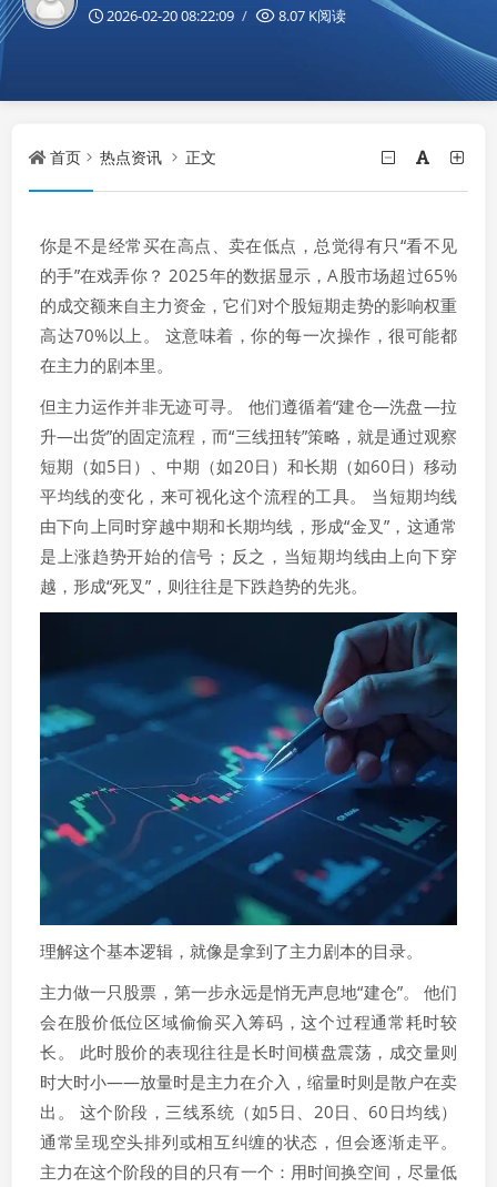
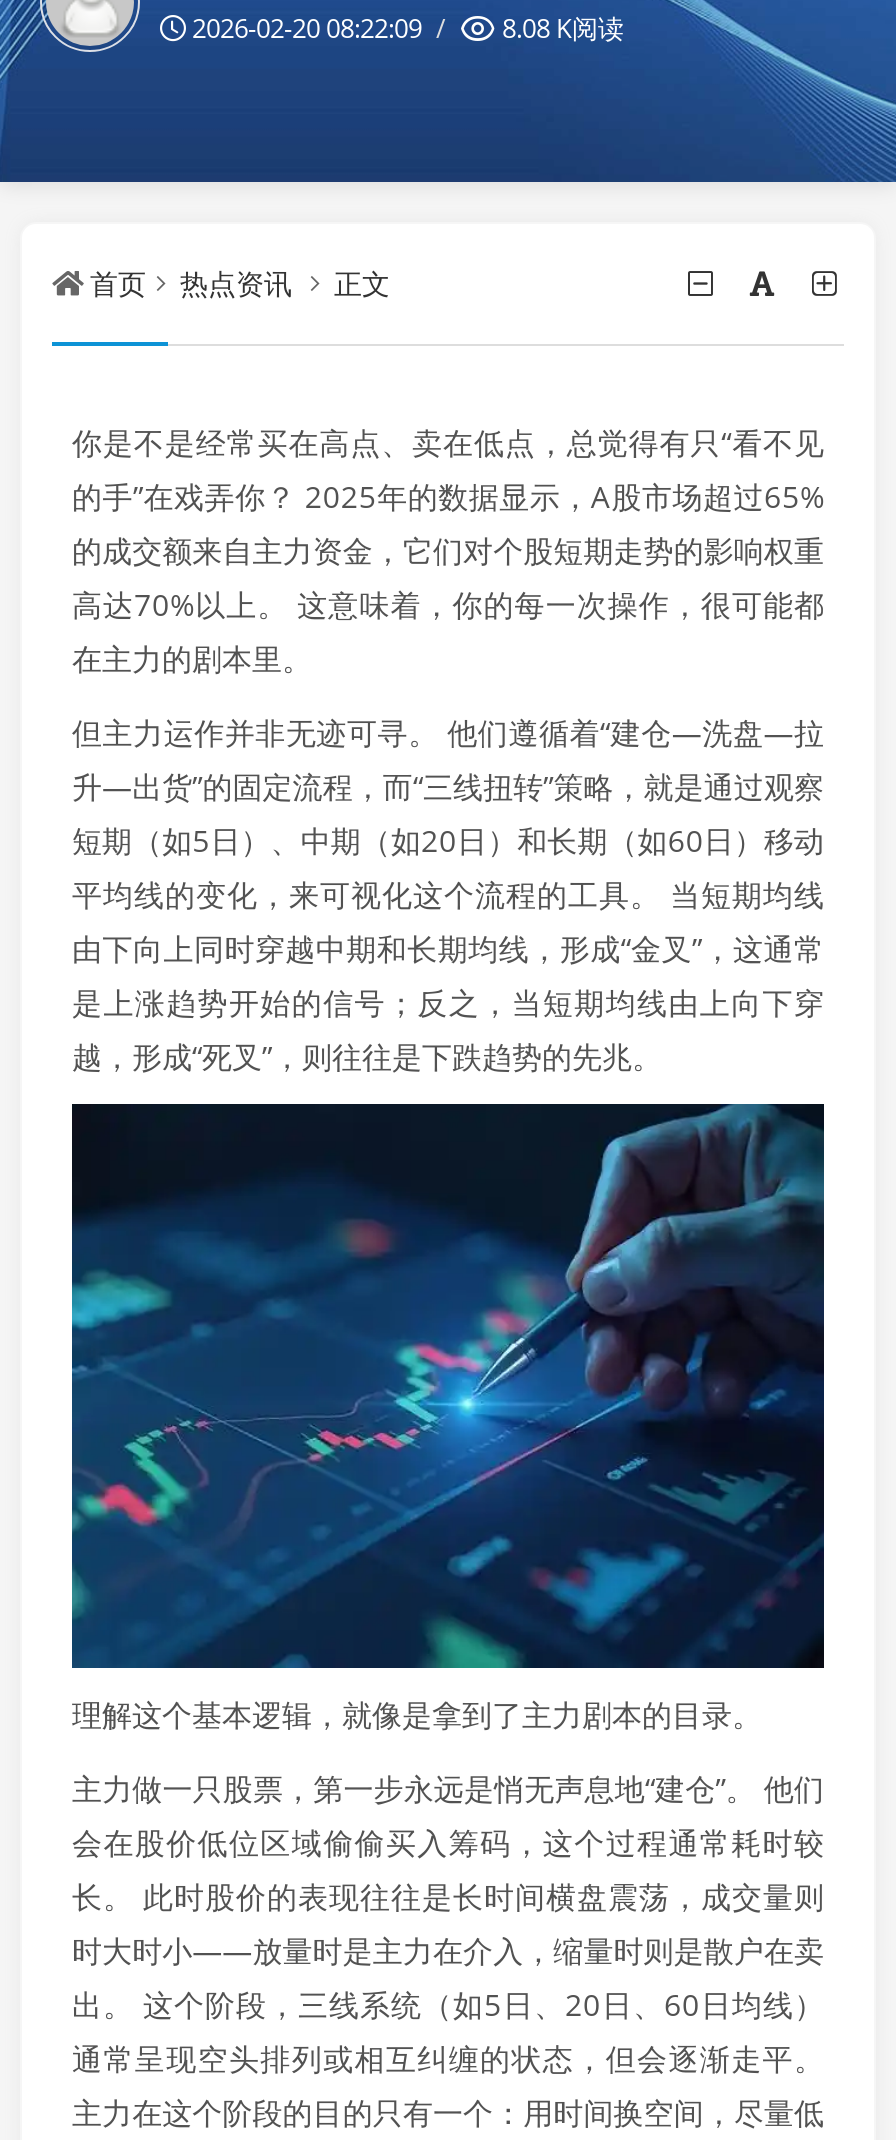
- 8.07 K阅读
+ 8.08 K阅读
